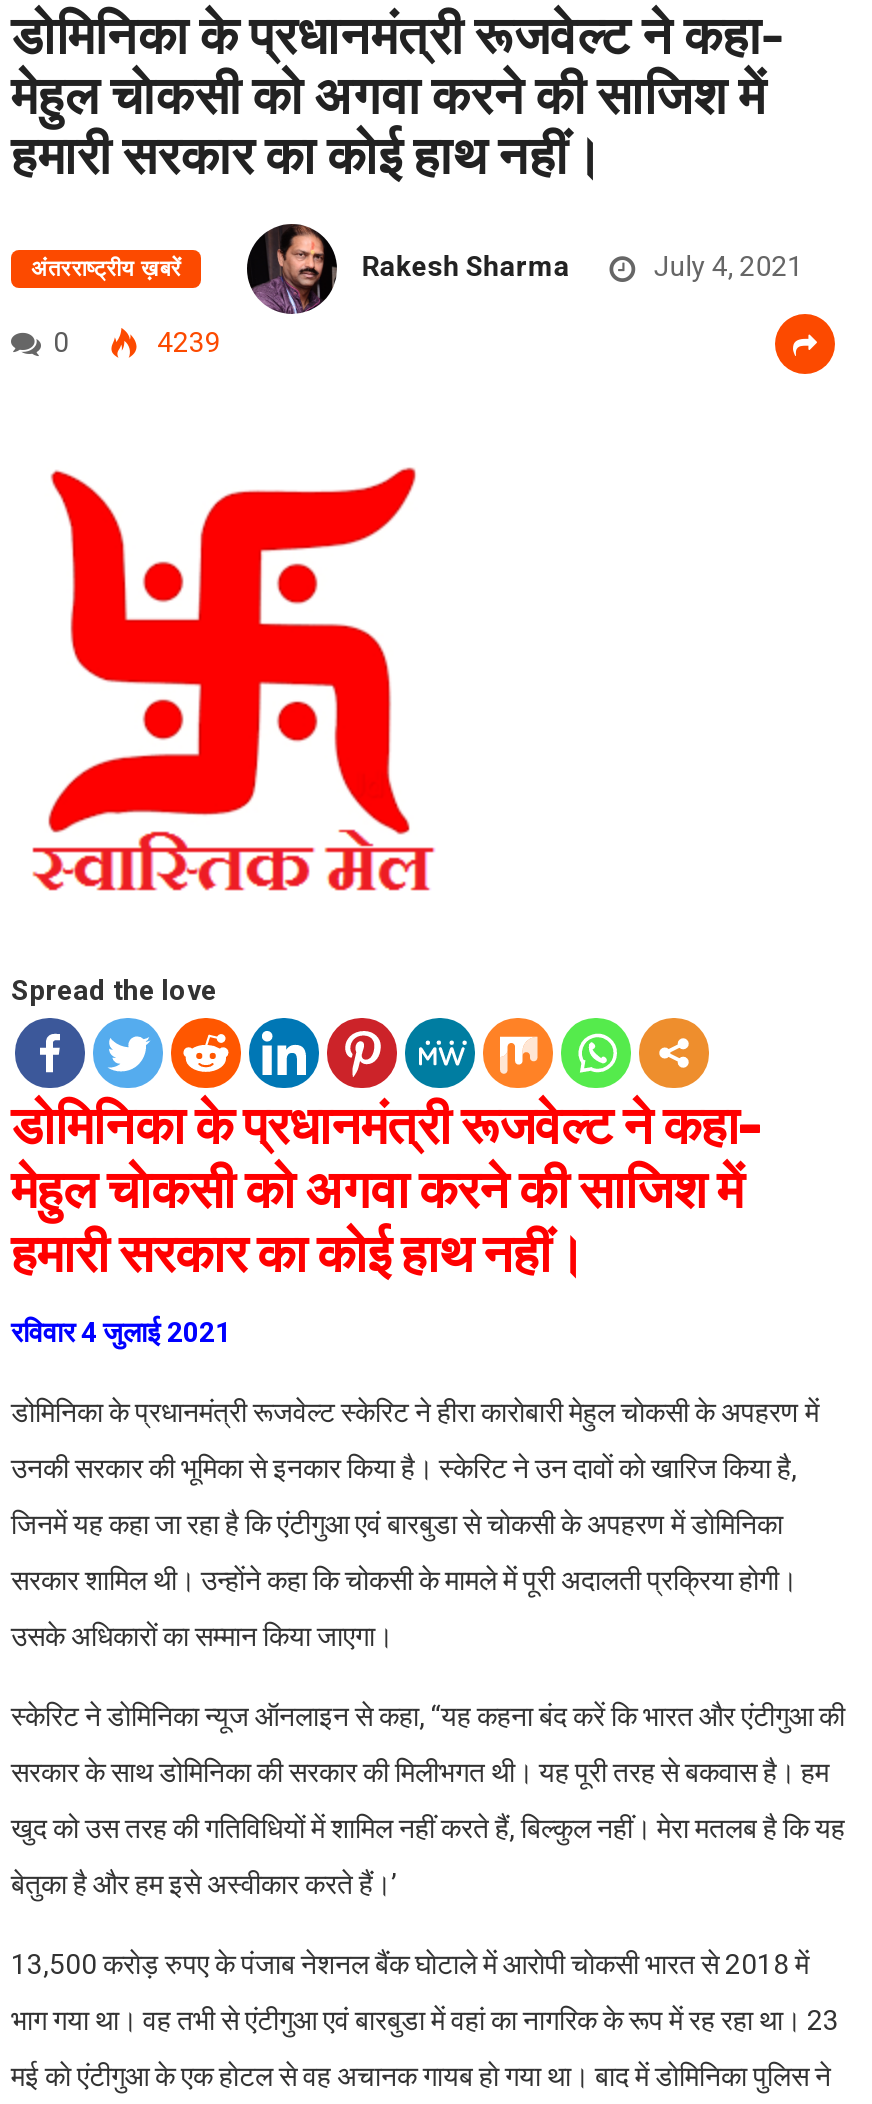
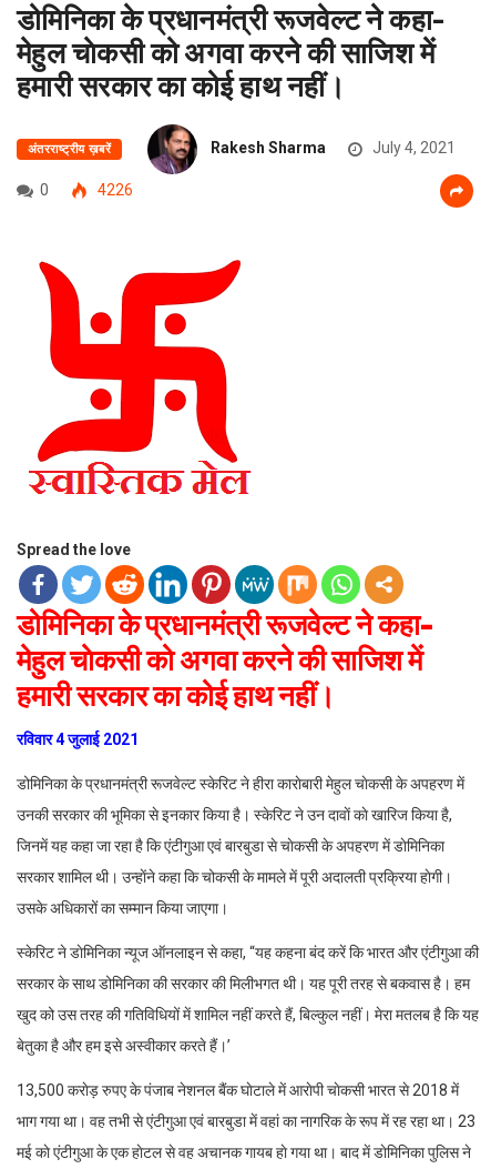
- 4239
+ 4226
